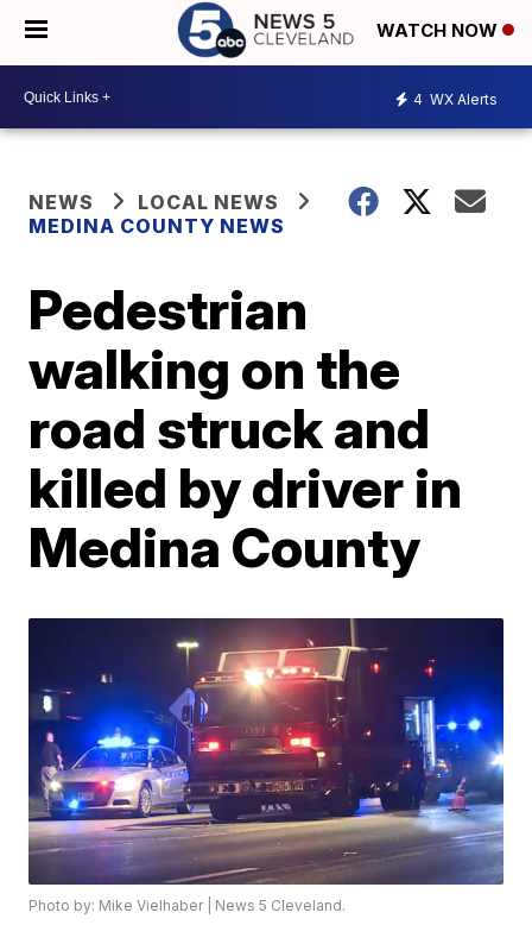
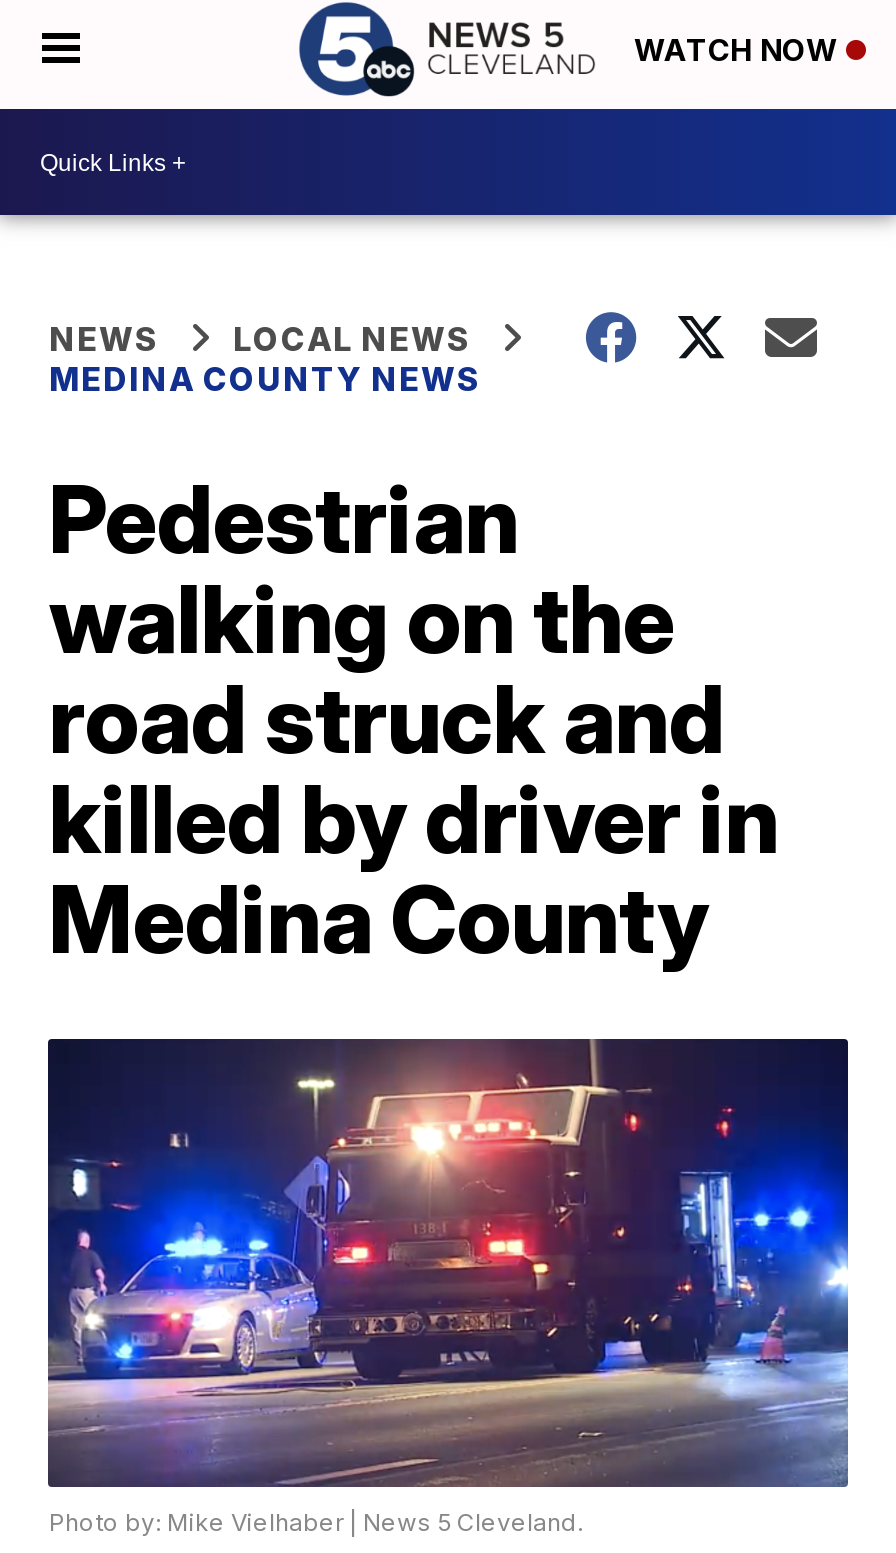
- 4 WX Alerts
